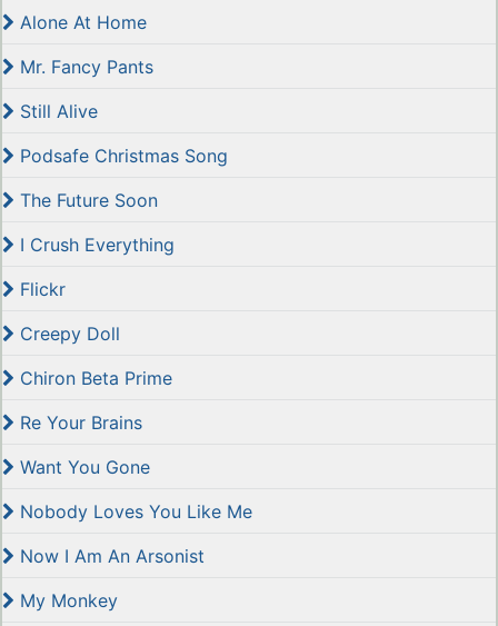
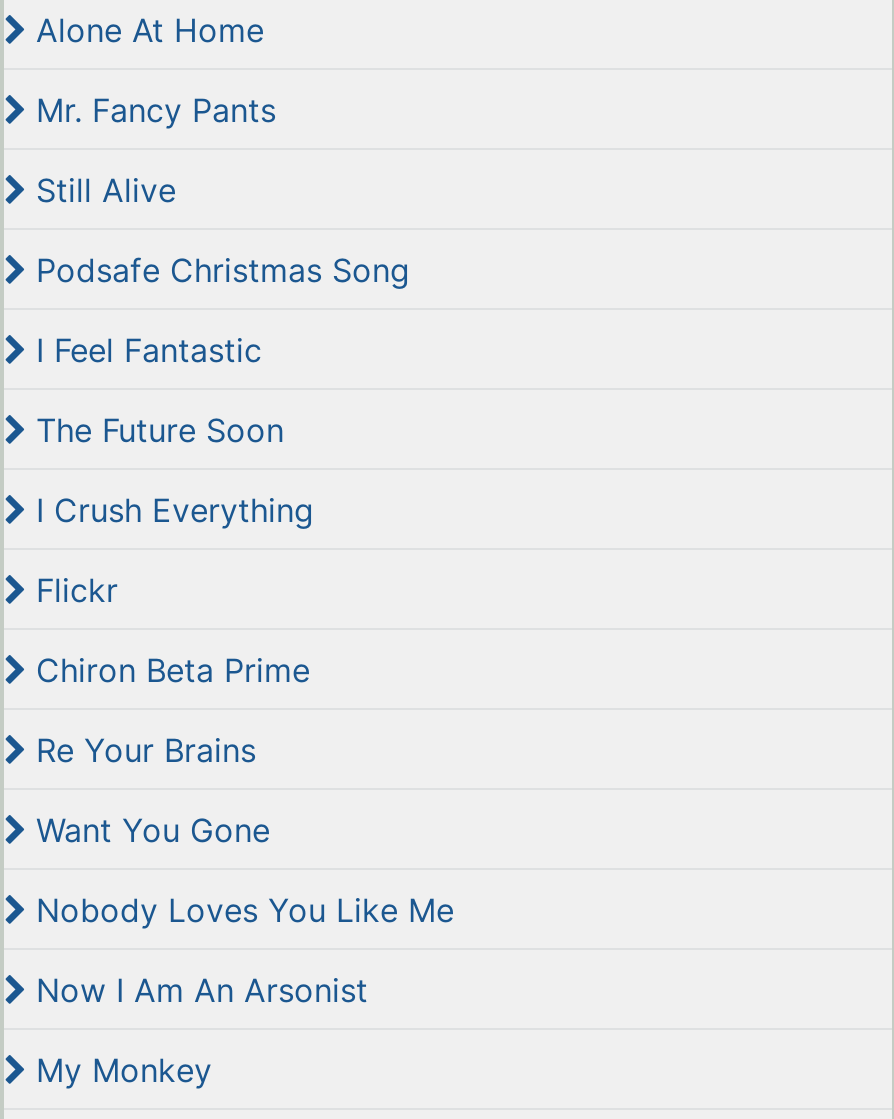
+ I Feel Fantastic

moved down: The Future Soon | I Crush Everything | Flickr

- Creepy Doll
